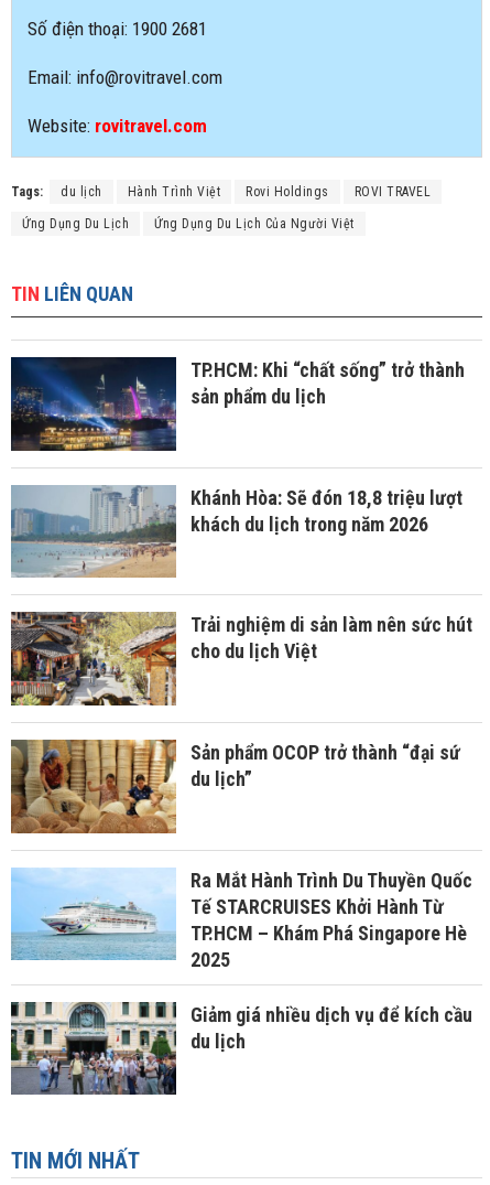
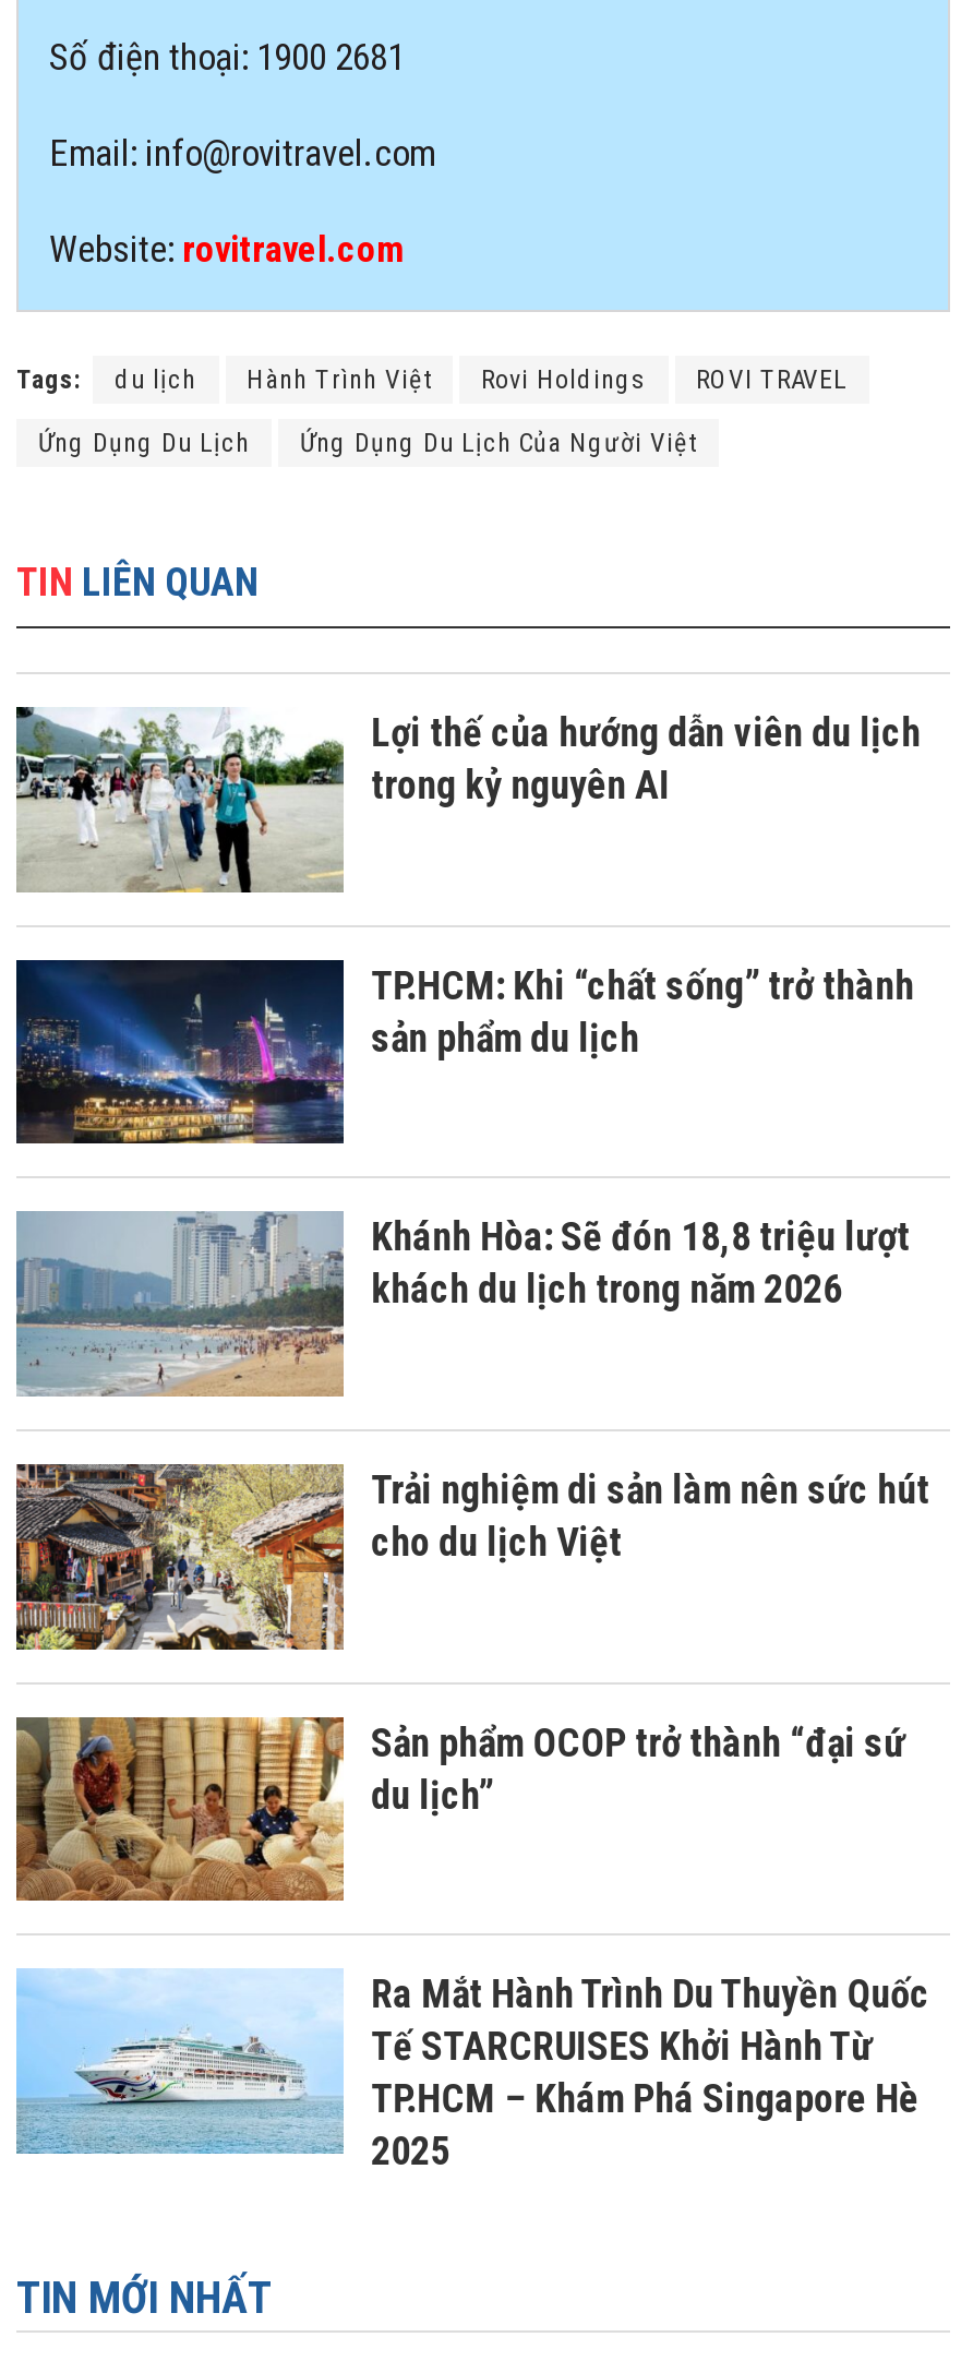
+ [image]
+ Lợi thế của hướng dẫn viên du lịch
+ trong kỷ nguyên AI

moved down: [image] | TP.HCM: Khi “chất sống” trở thành | sản phẩm du lịch | ... | TP.HCM – Khám Phá Singapore Hè | 2025

- [image]
- Giảm giá nhiều dịch vụ để kích cầu
- du lịch
